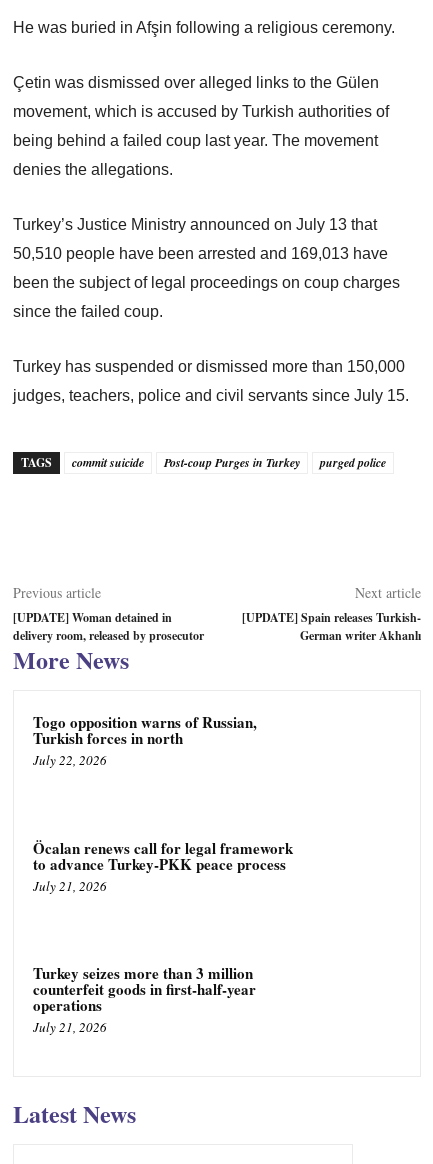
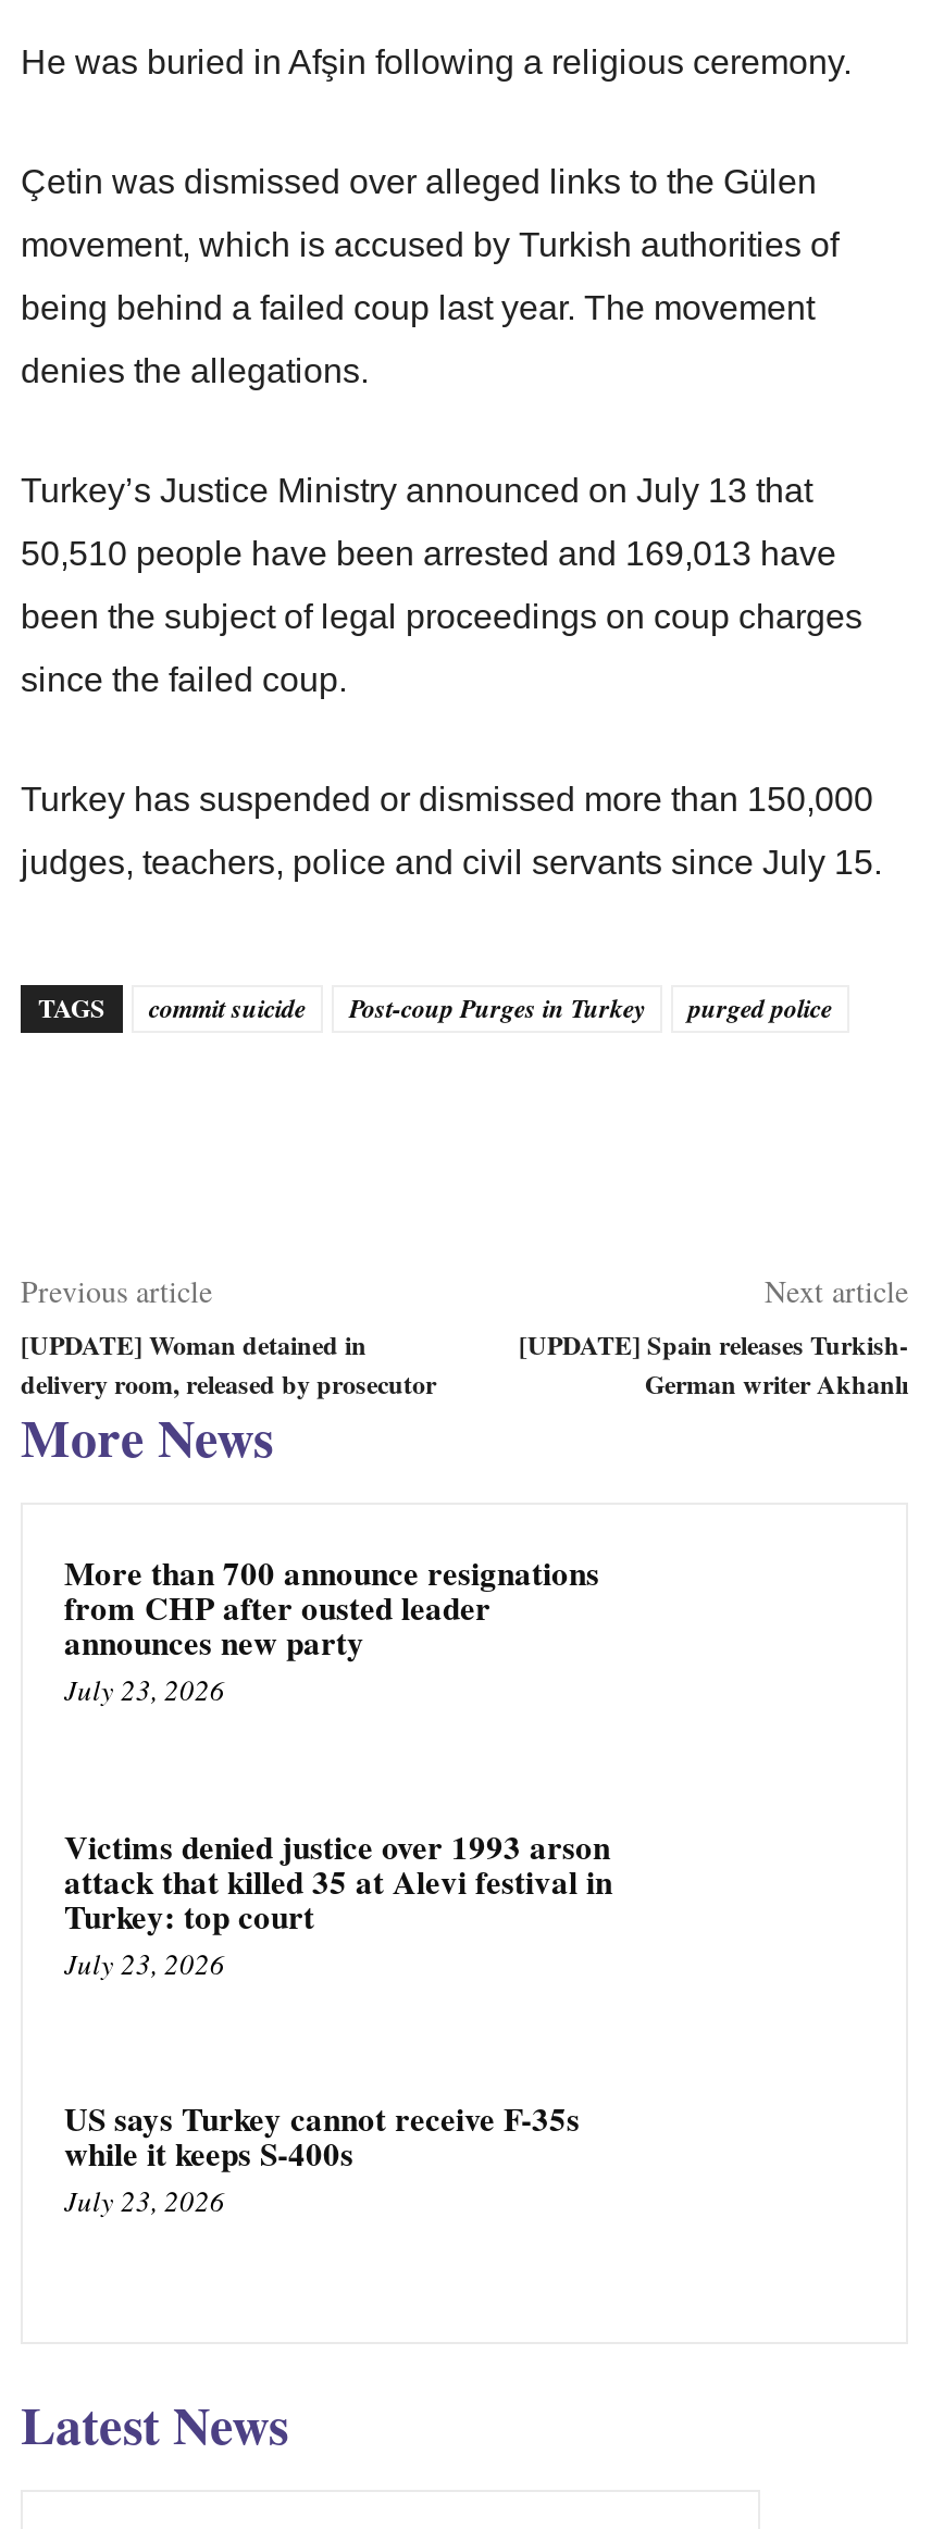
- Togo opposition warns of Russian,
- Turkish forces in north
- July 22, 2026
+ More than 700 announce resignations
+ from CHP after ousted leader
+ announces new party
+ July 23, 2026

- Öcalan renews call for legal framework
- to advance Turkey-PKK peace process
- July 21, 2026
+ Victims denied justice over 1993 arson
+ attack that killed 35 at Alevi festival in
+ Turkey: top court
+ July 23, 2026

- Turkey seizes more than 3 million
- counterfeit goods in first-half-year
- operations
- July 21, 2026
+ US says Turkey cannot receive F-35s
+ while it keeps S-400s
+ July 23, 2026
